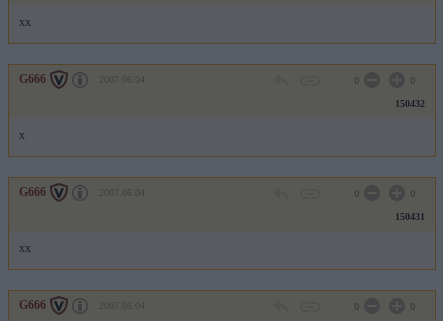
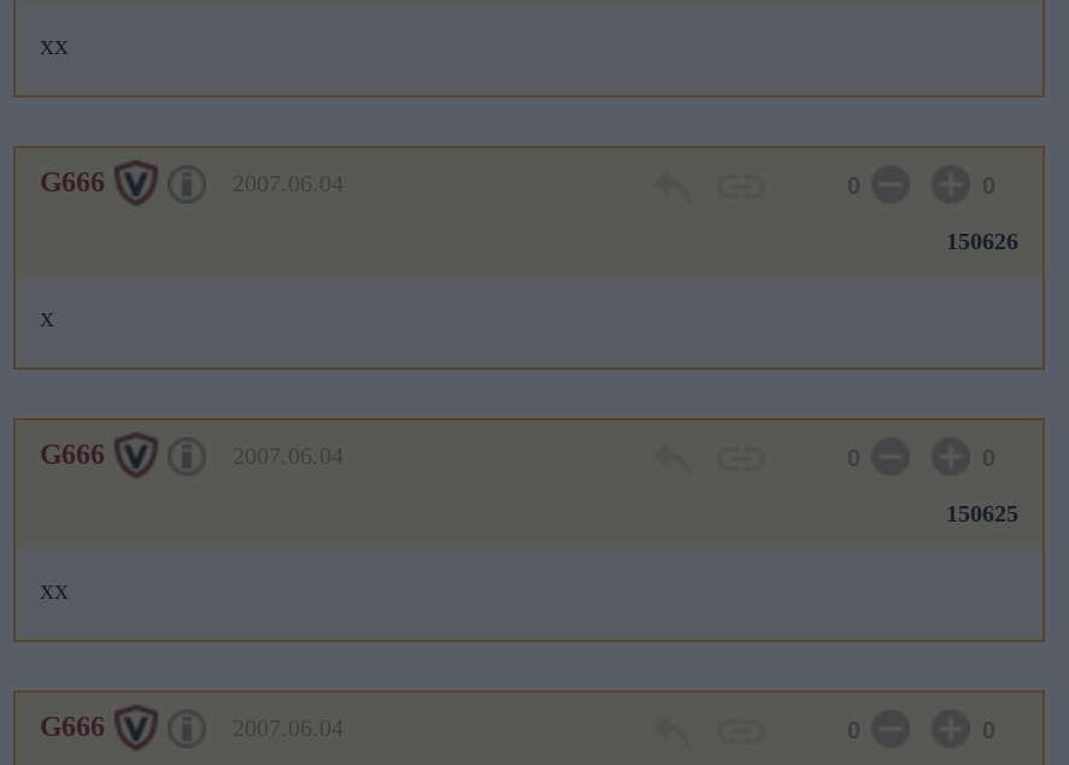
- 150432
+ 150626

- 150431
+ 150625
